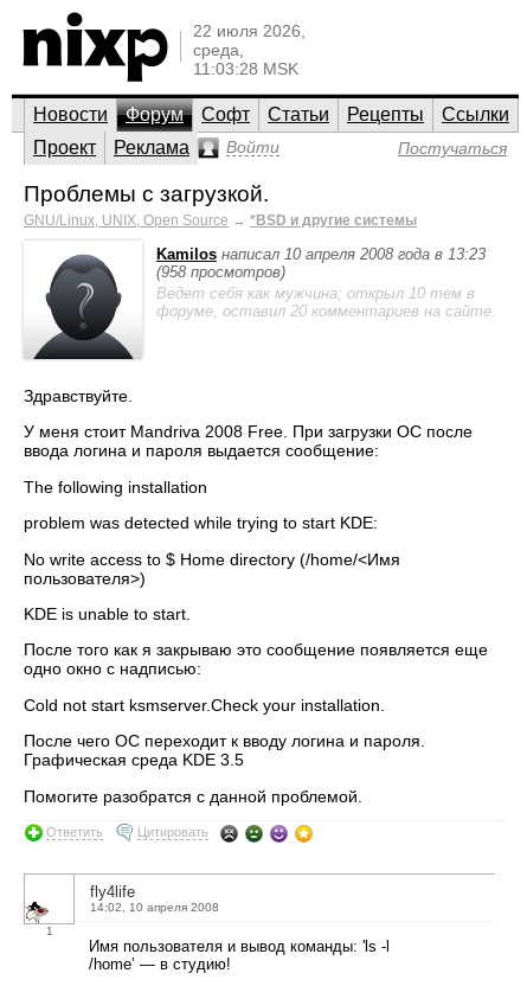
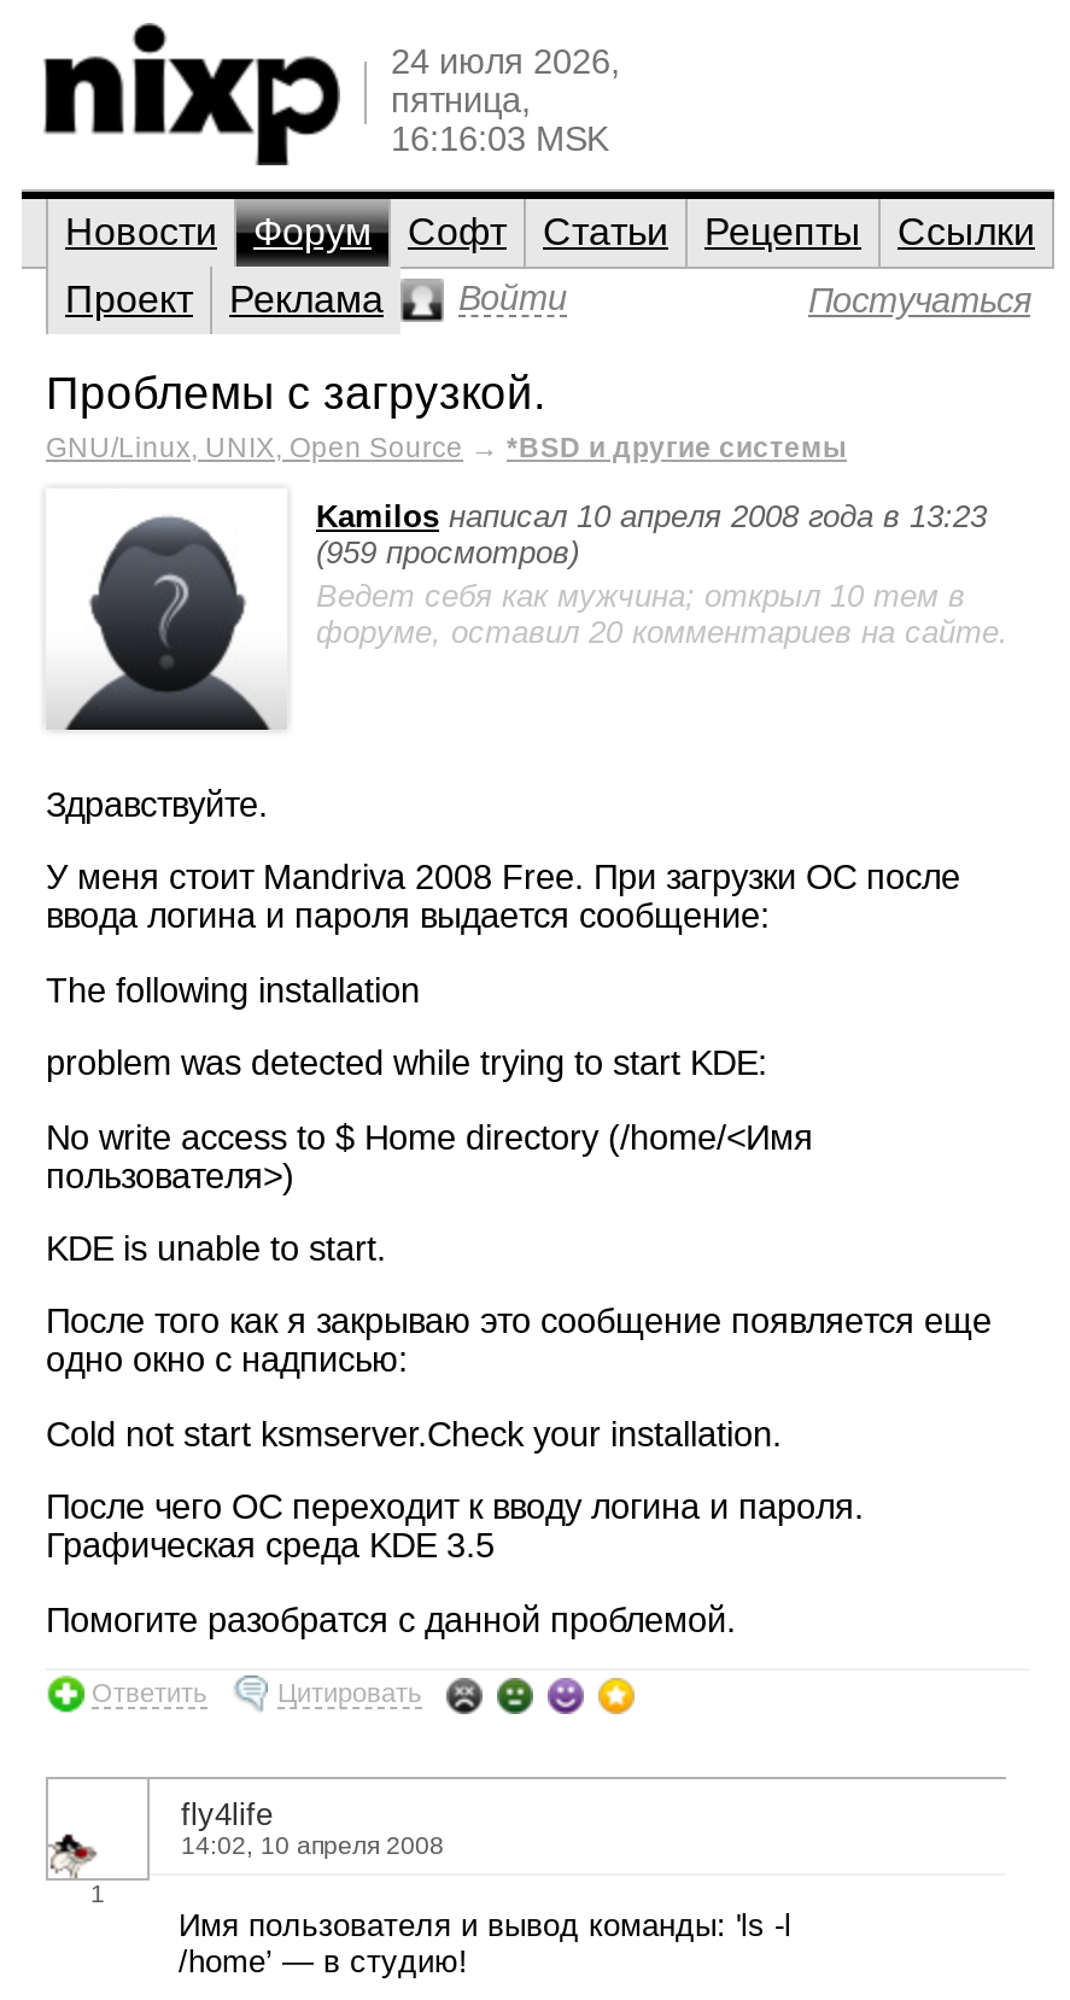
- 22 июля 2026,
- среда,
- 11:03:28 MSK
+ 24 июля 2026,
+ пятница,
+ 16:16:03 MSK

- (958 просмотров)
+ (959 просмотров)
